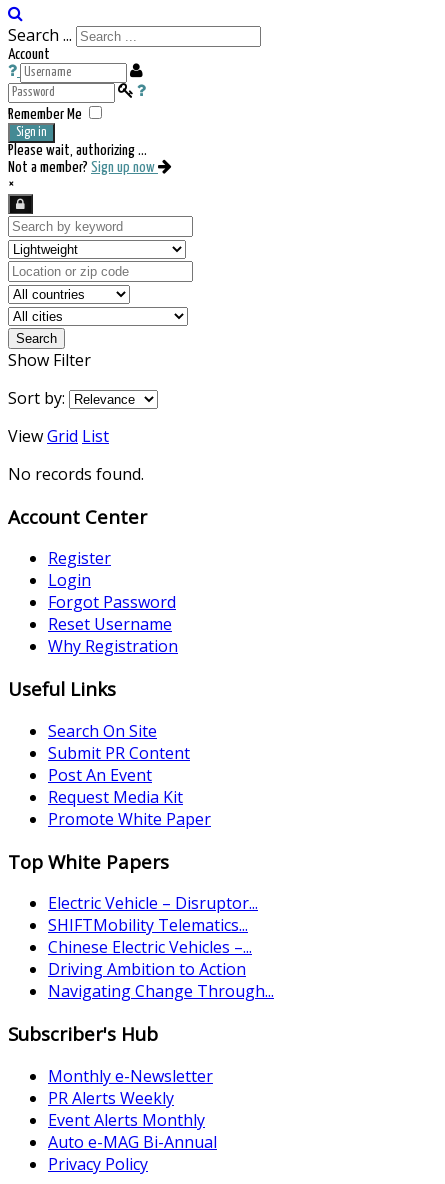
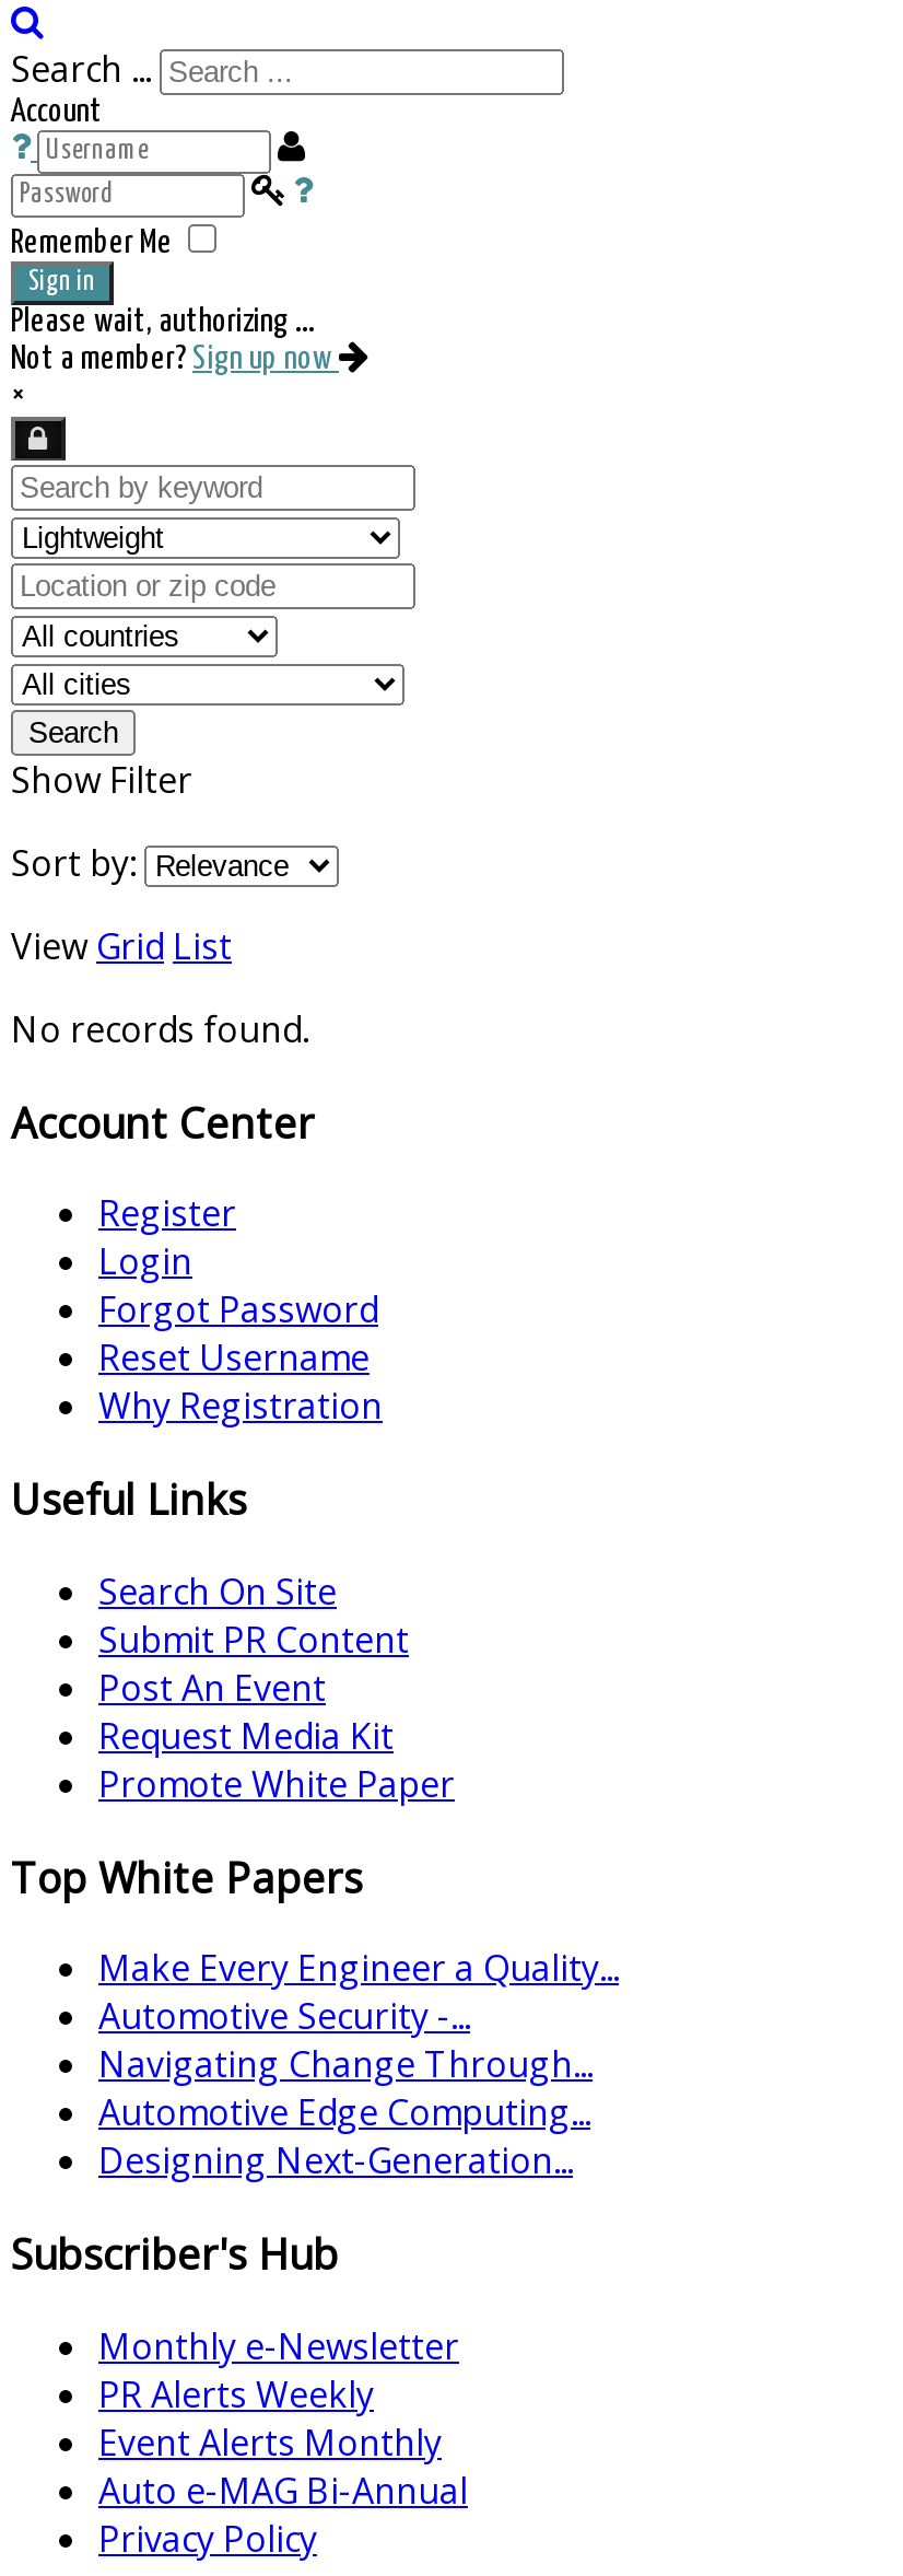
- Electric Vehicle – Disruptor...
- SHIFTMobility Telematics...
- Chinese Electric Vehicles –...
- Driving Ambition to Action
+ Make Every Engineer a Quality...
+ Automotive Security -...

moved up: Navigating Change Through...

+ Automotive Edge Computing...
+ Designing Next-Generation...
